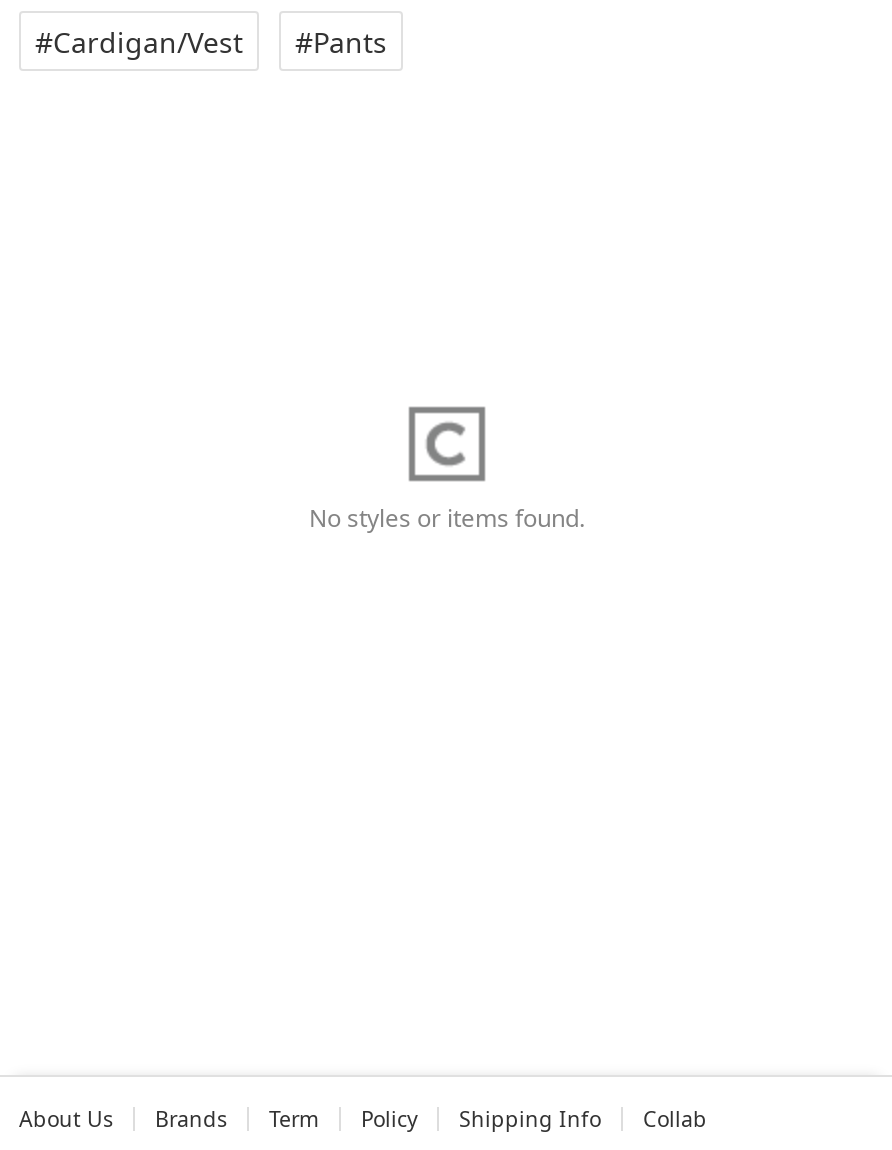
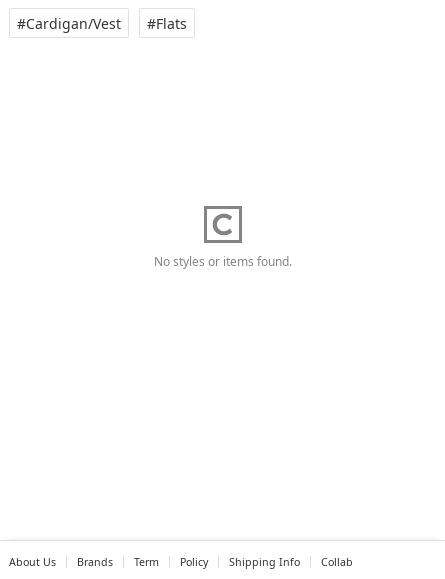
- #Pants
+ #Flats
